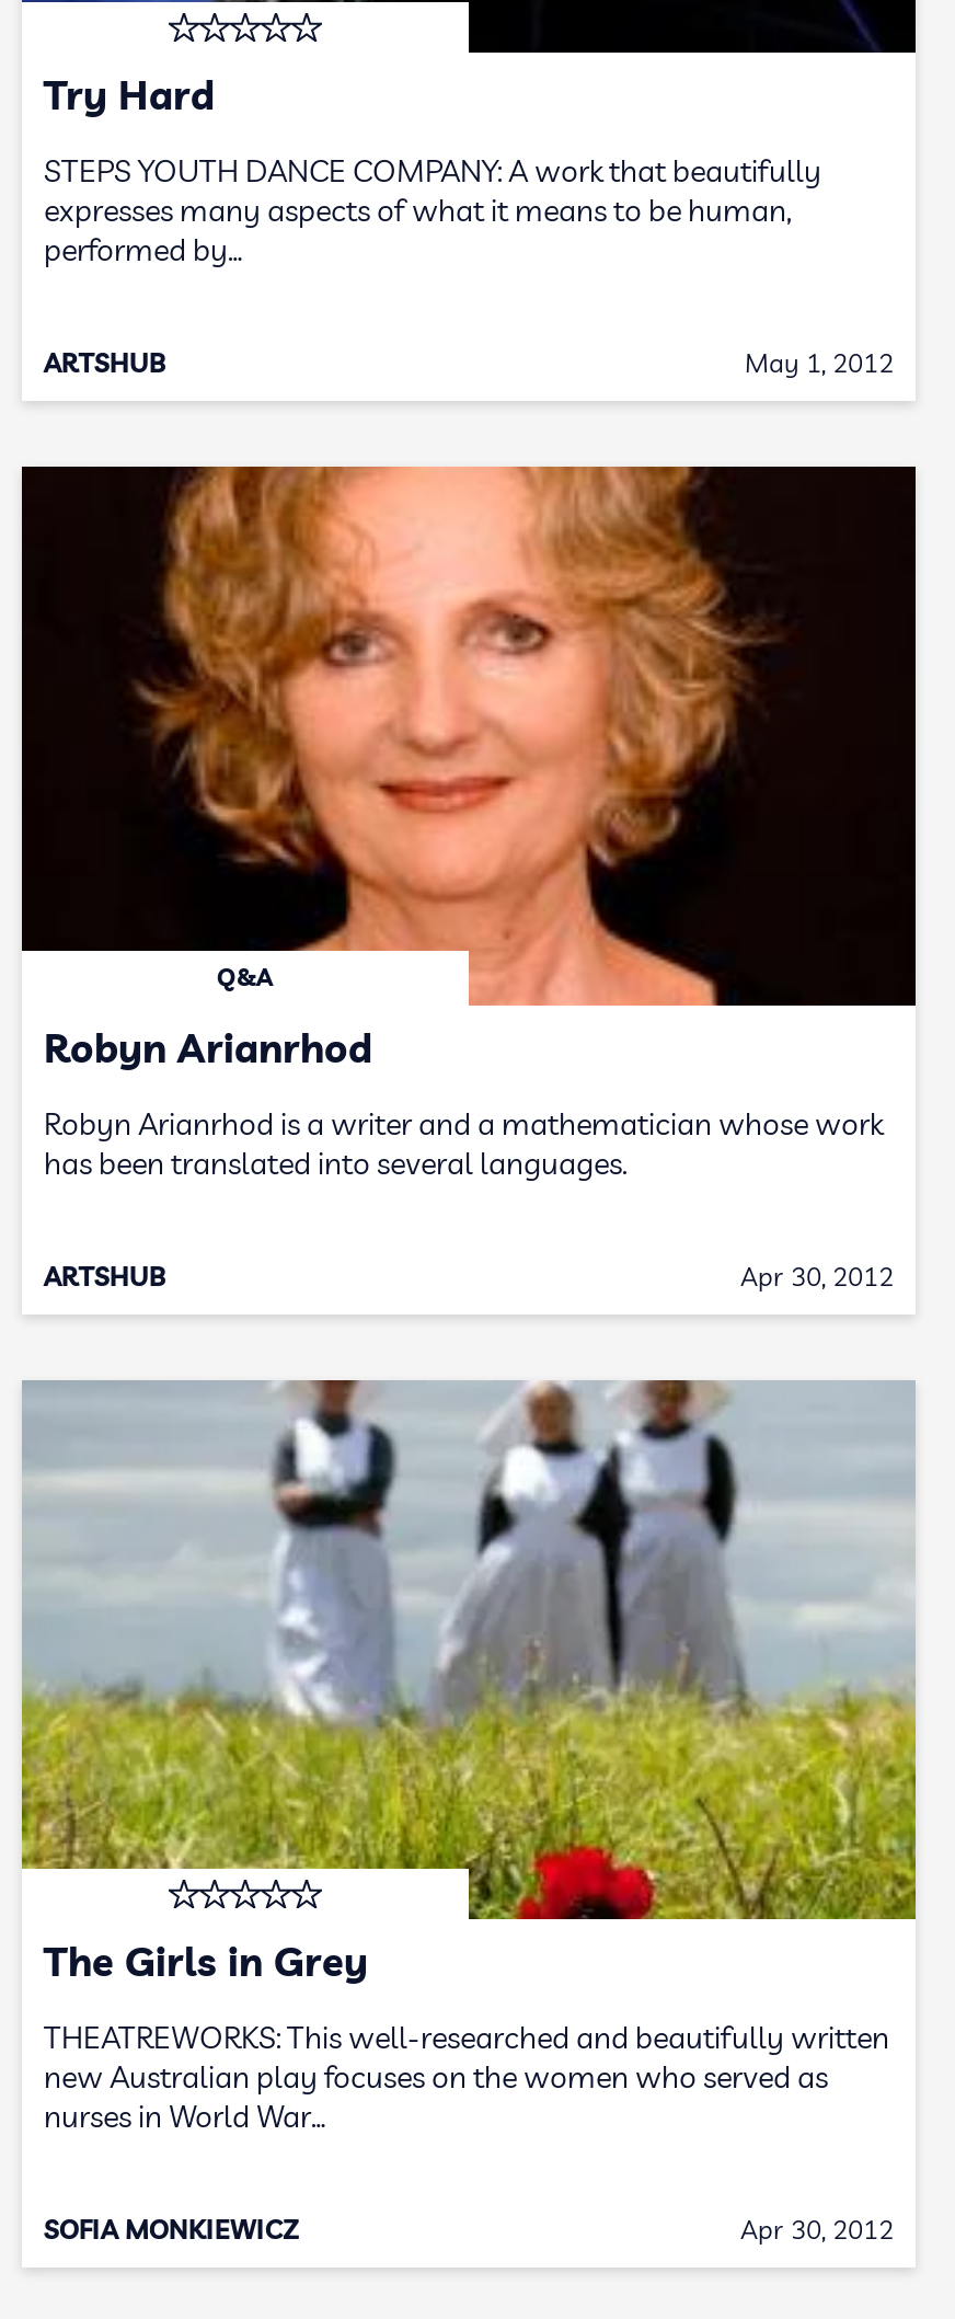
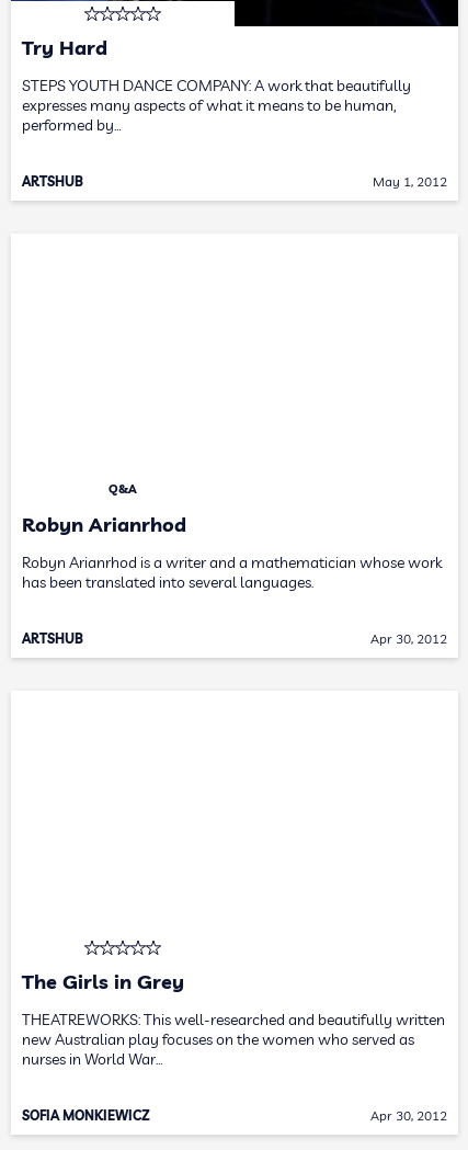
- [image]

- [image]
